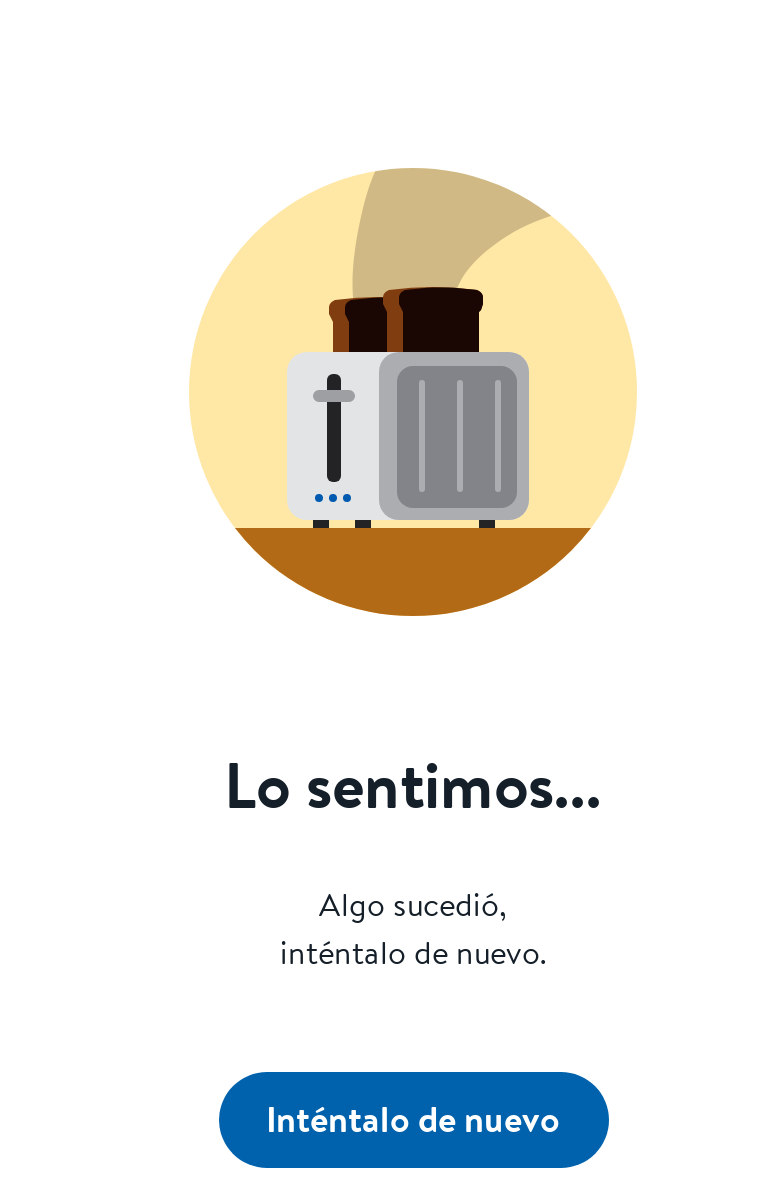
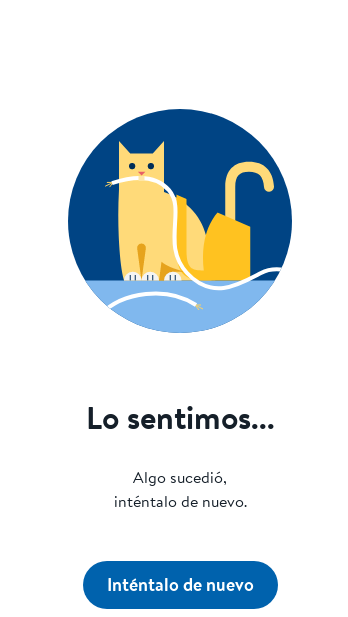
- [image]
+ [image]
